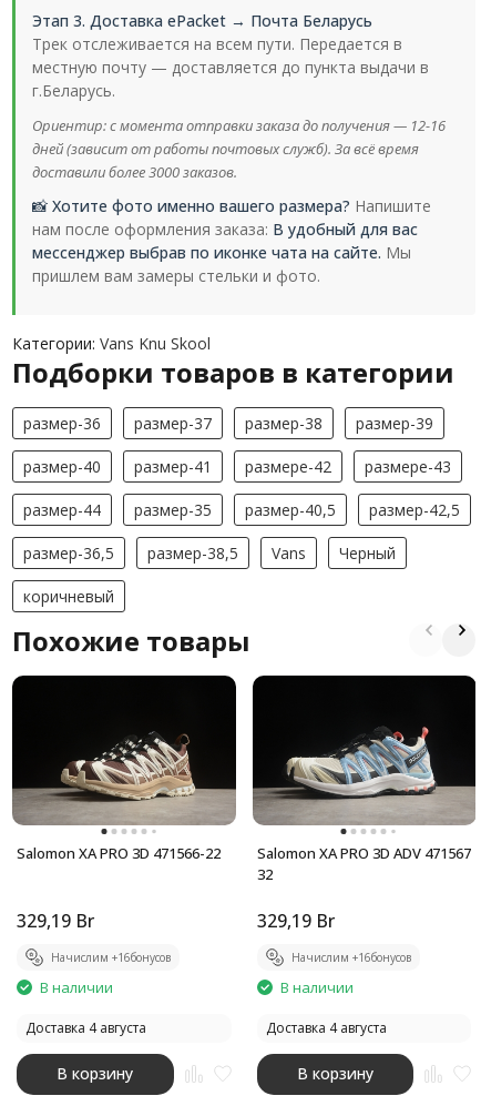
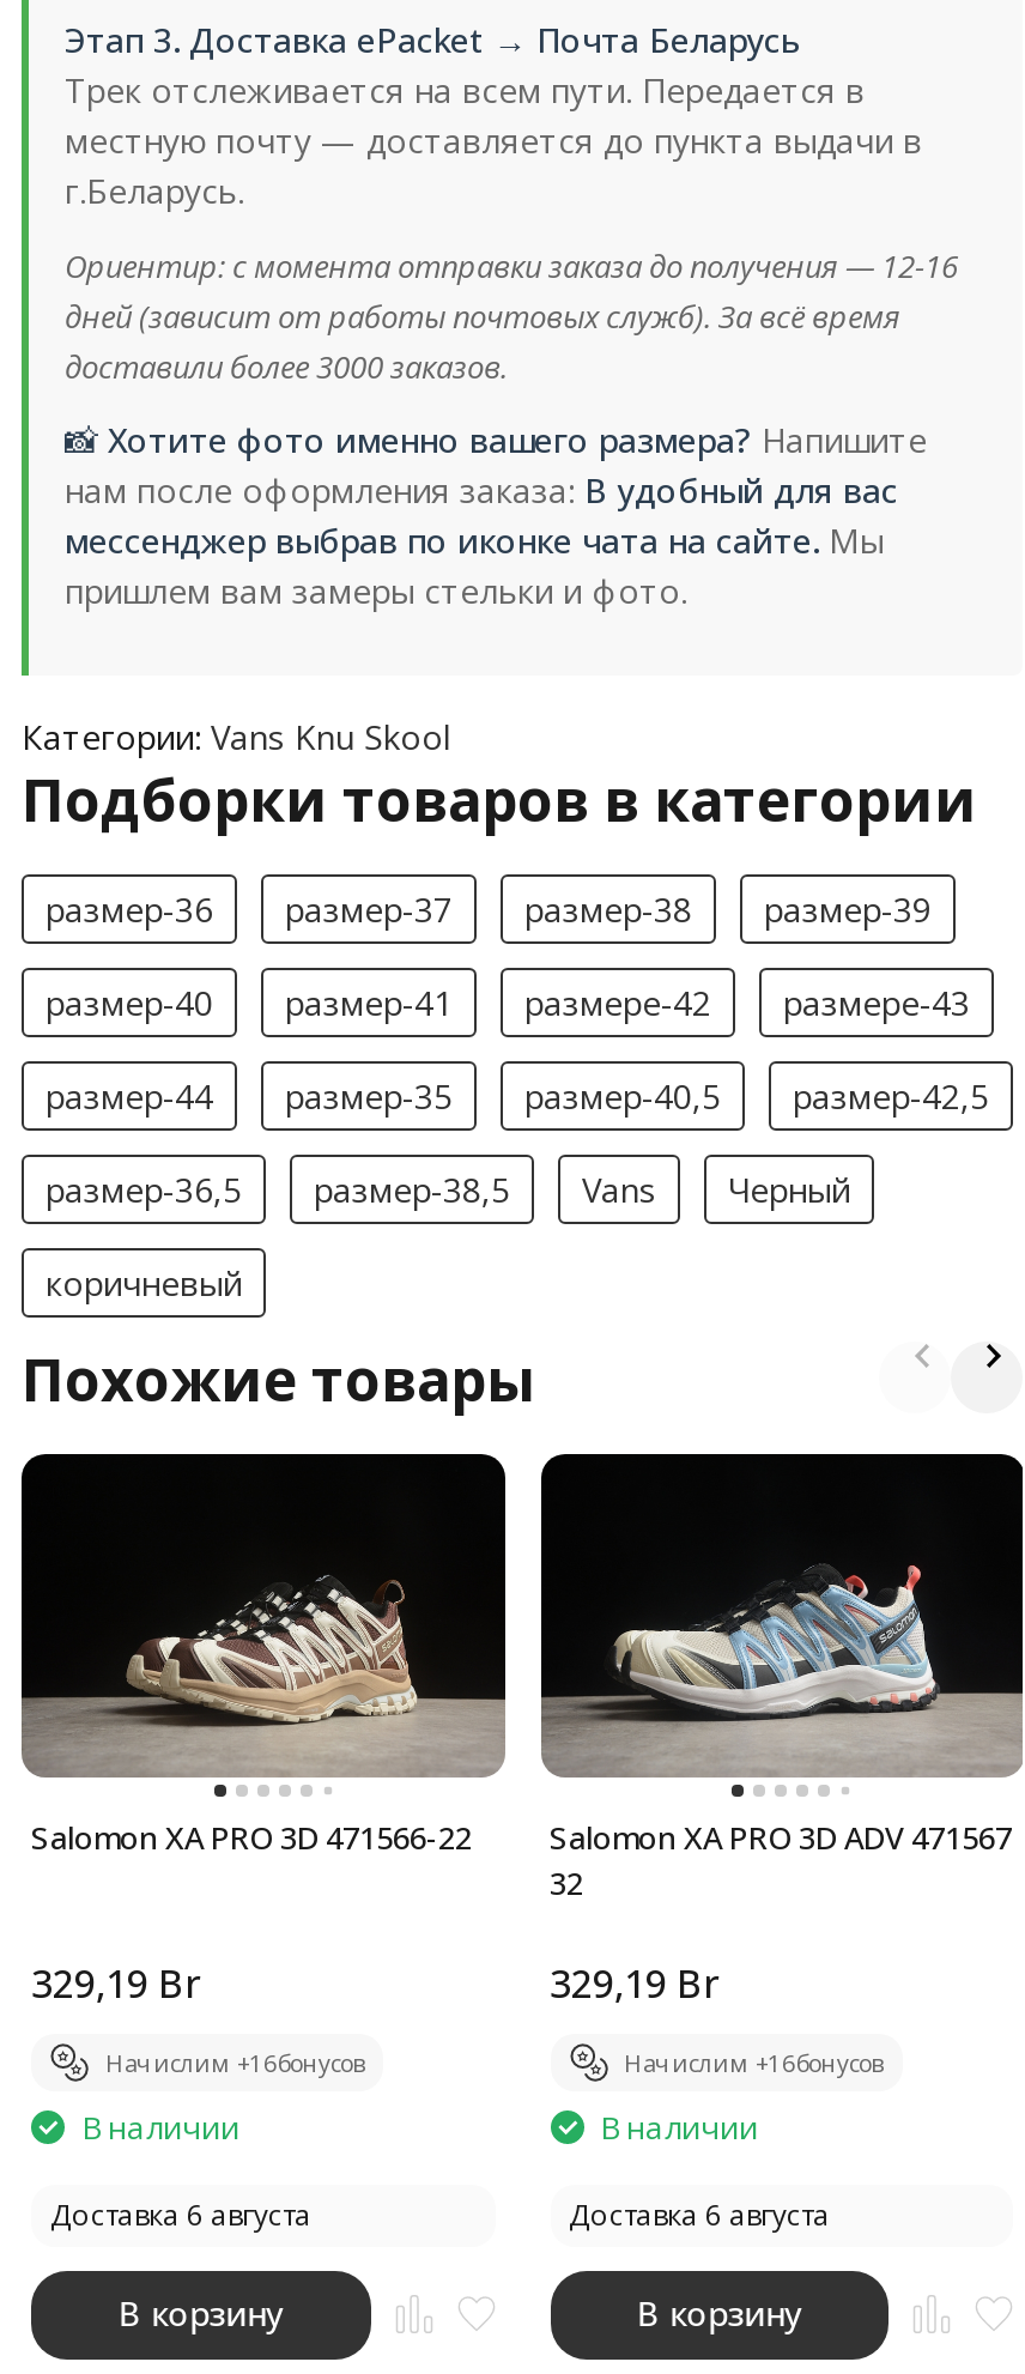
- Доставка 4 августа
+ Доставка 6 августа

- Доставка 4 августа
+ Доставка 6 августа
